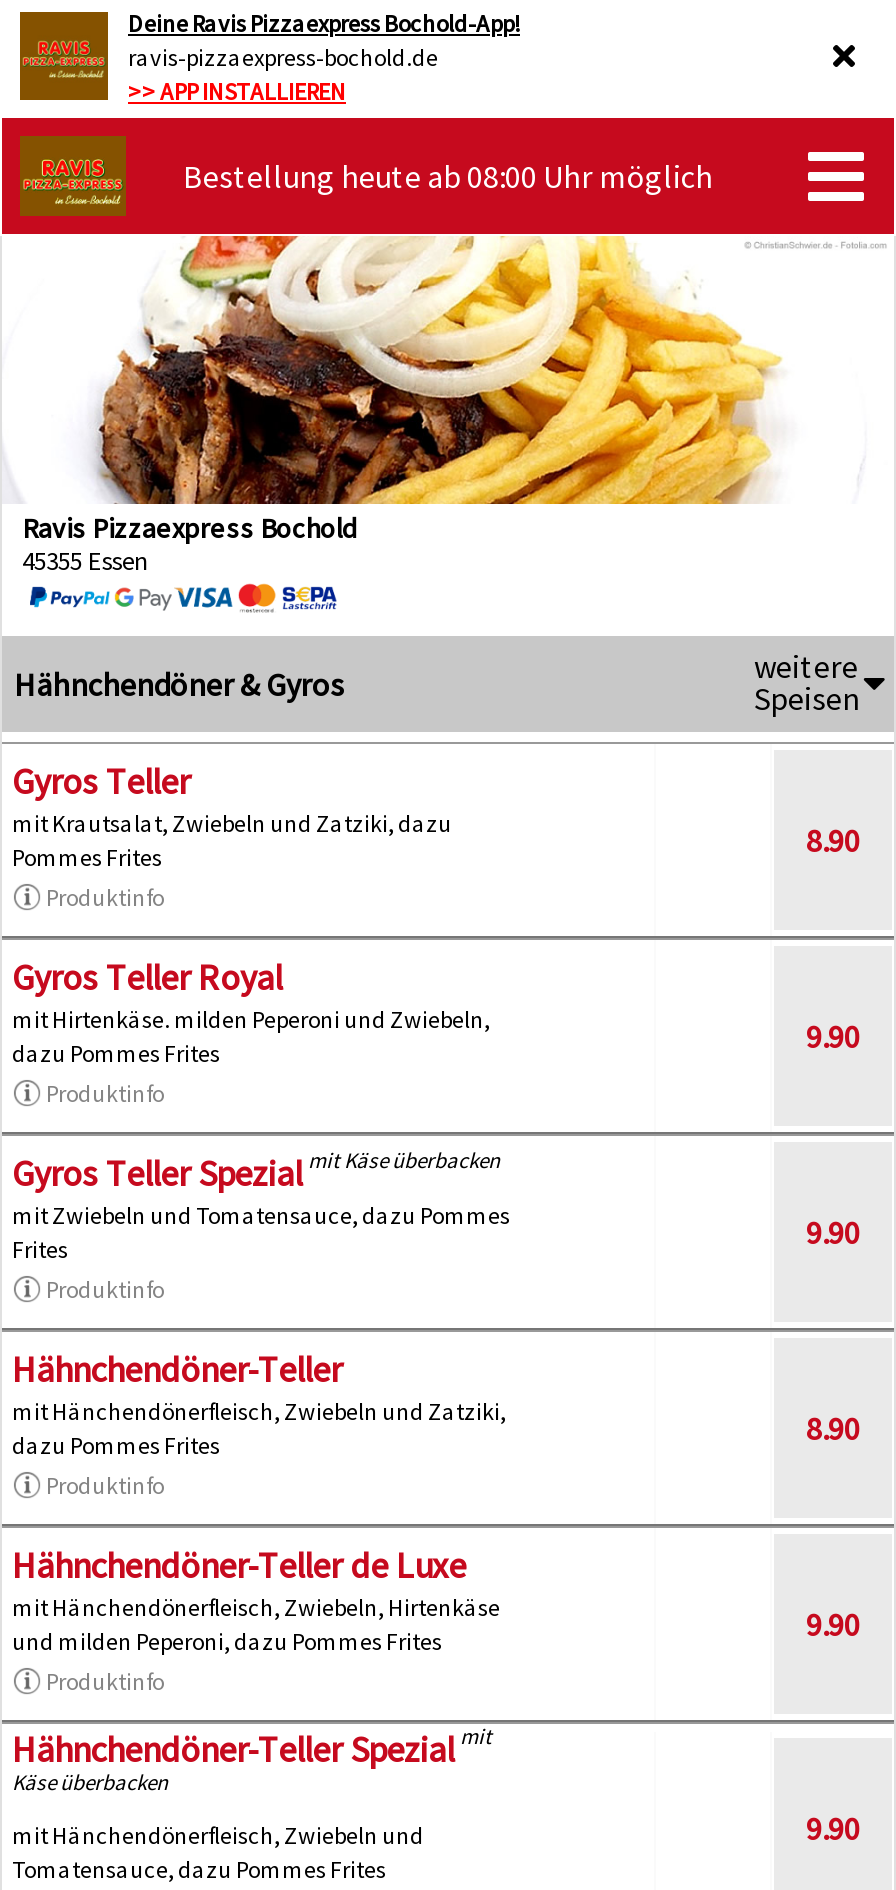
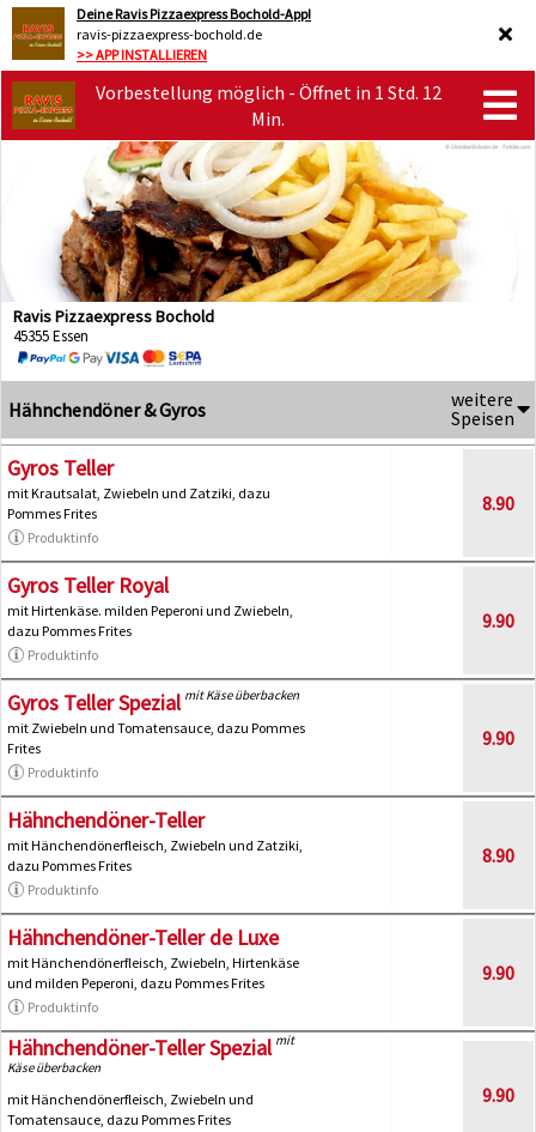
- Bestellung heute ab 08:00 Uhr möglich
+ Vorbestellung möglich - Öffnet in 1 Std. 12
+ Min.
